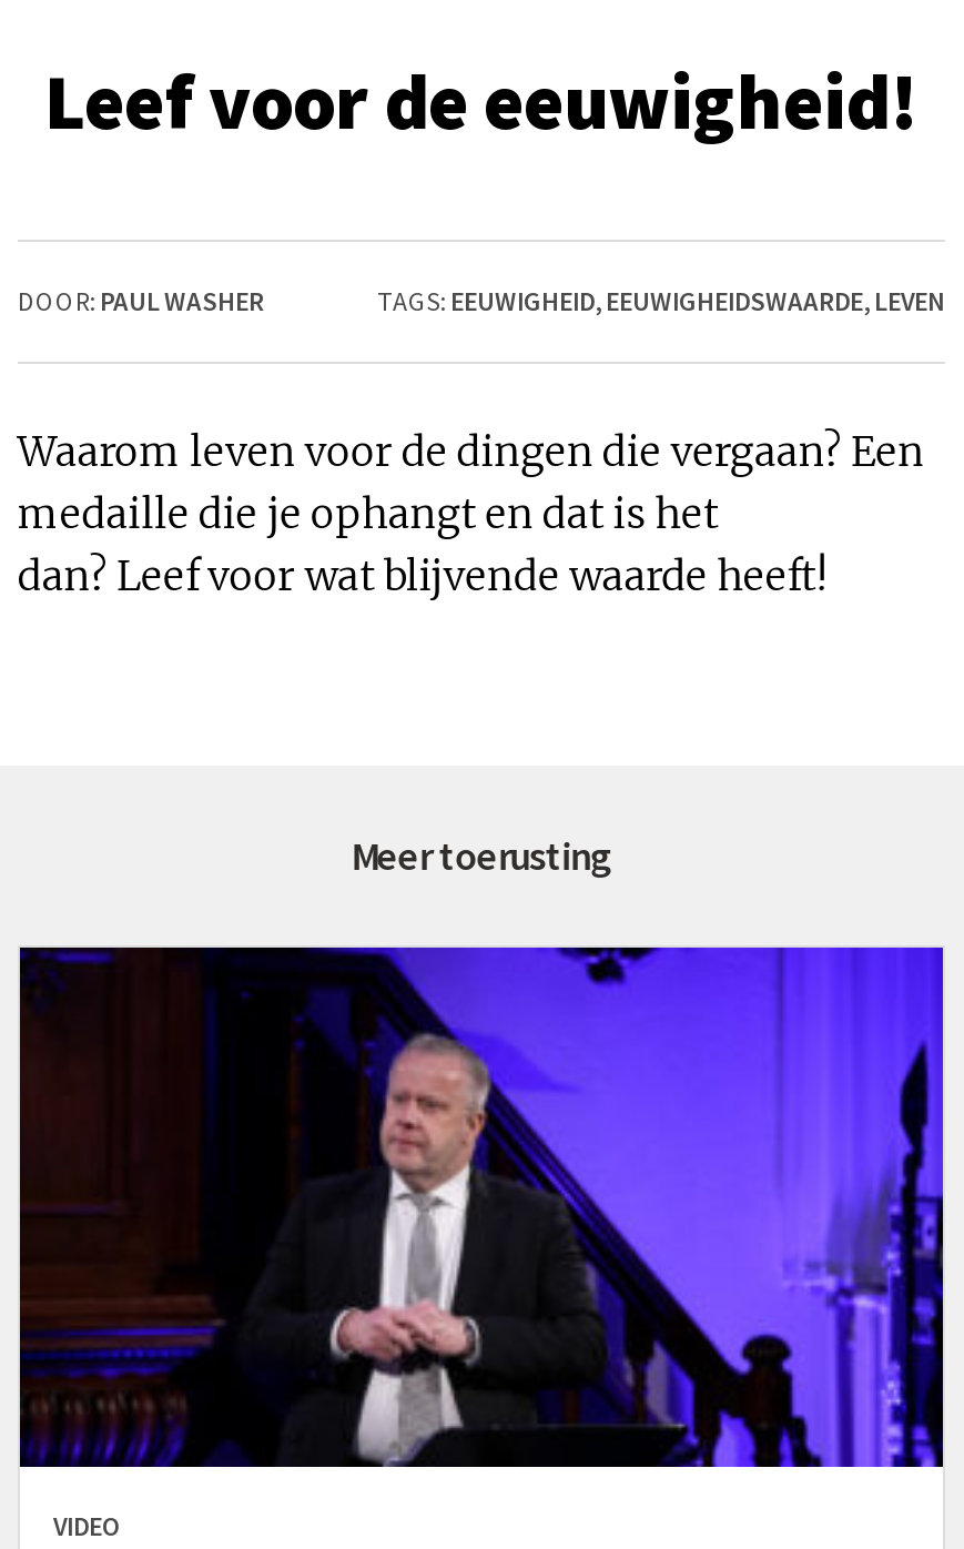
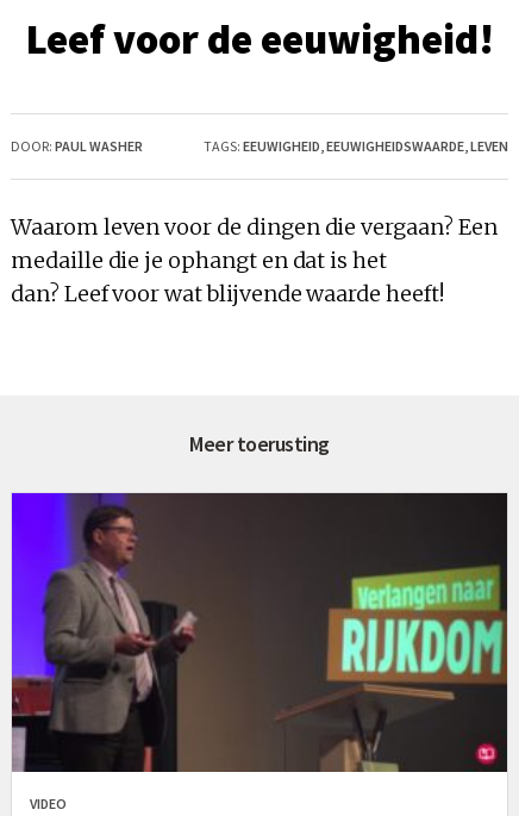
- [image]
+ [image]
